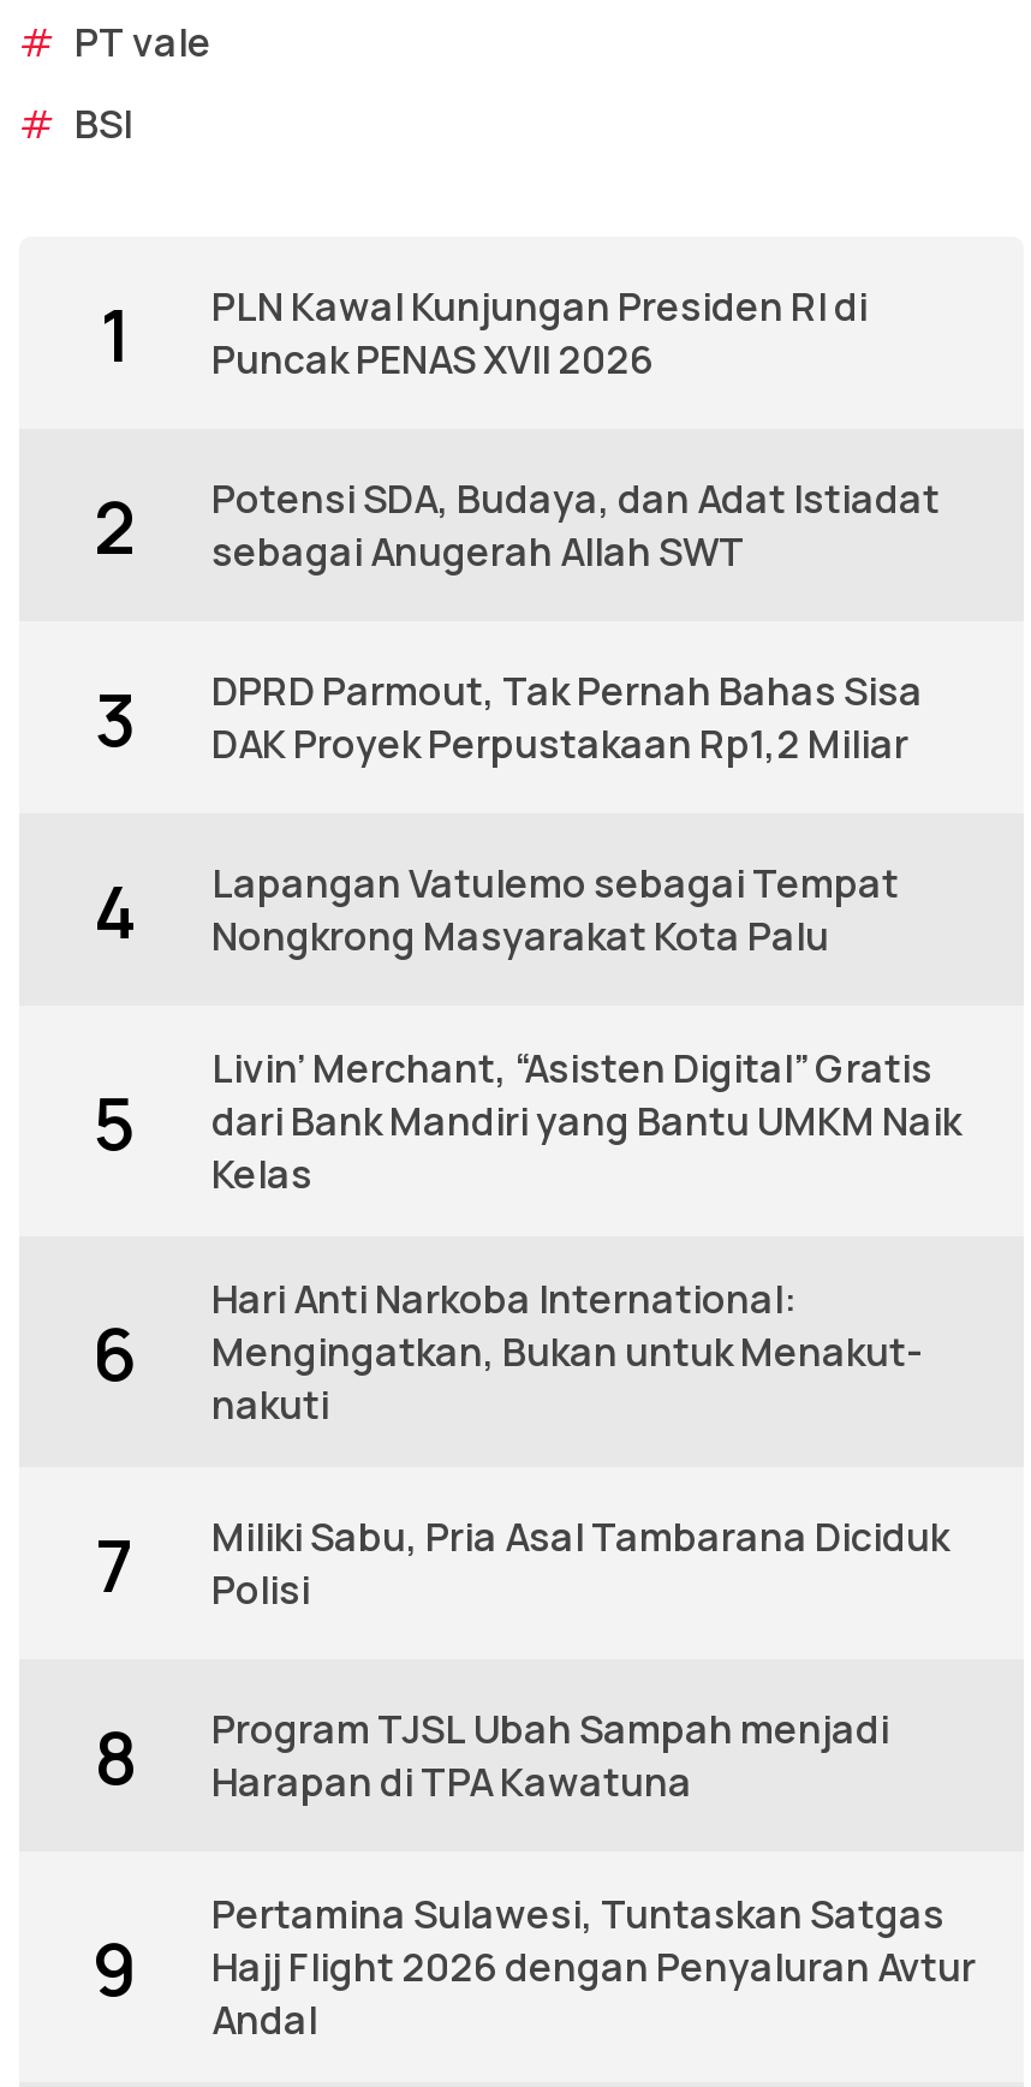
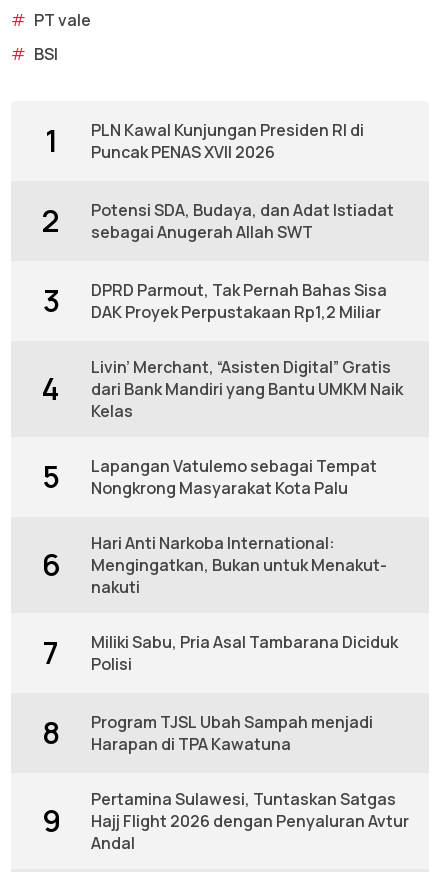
moved down: 5 | Lapangan Vatulemo sebagai Tempat | Nongkrong Masyarakat Kota Palu

moved up: Livin’ Merchant, “Asisten Digital” Gratis | dari Bank Mandiri yang Bantu UMKM Naik | Kelas
